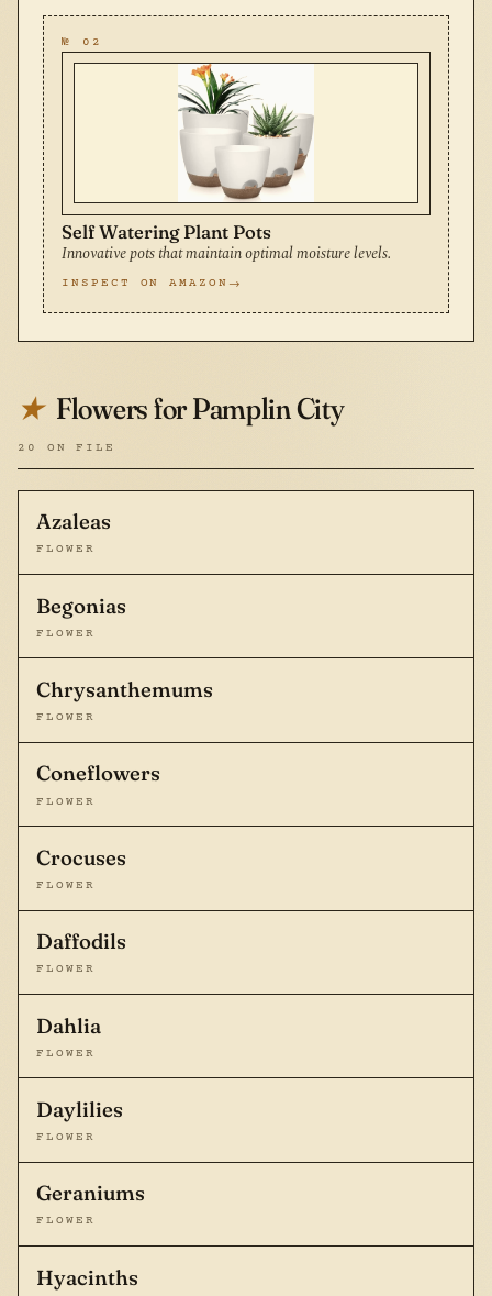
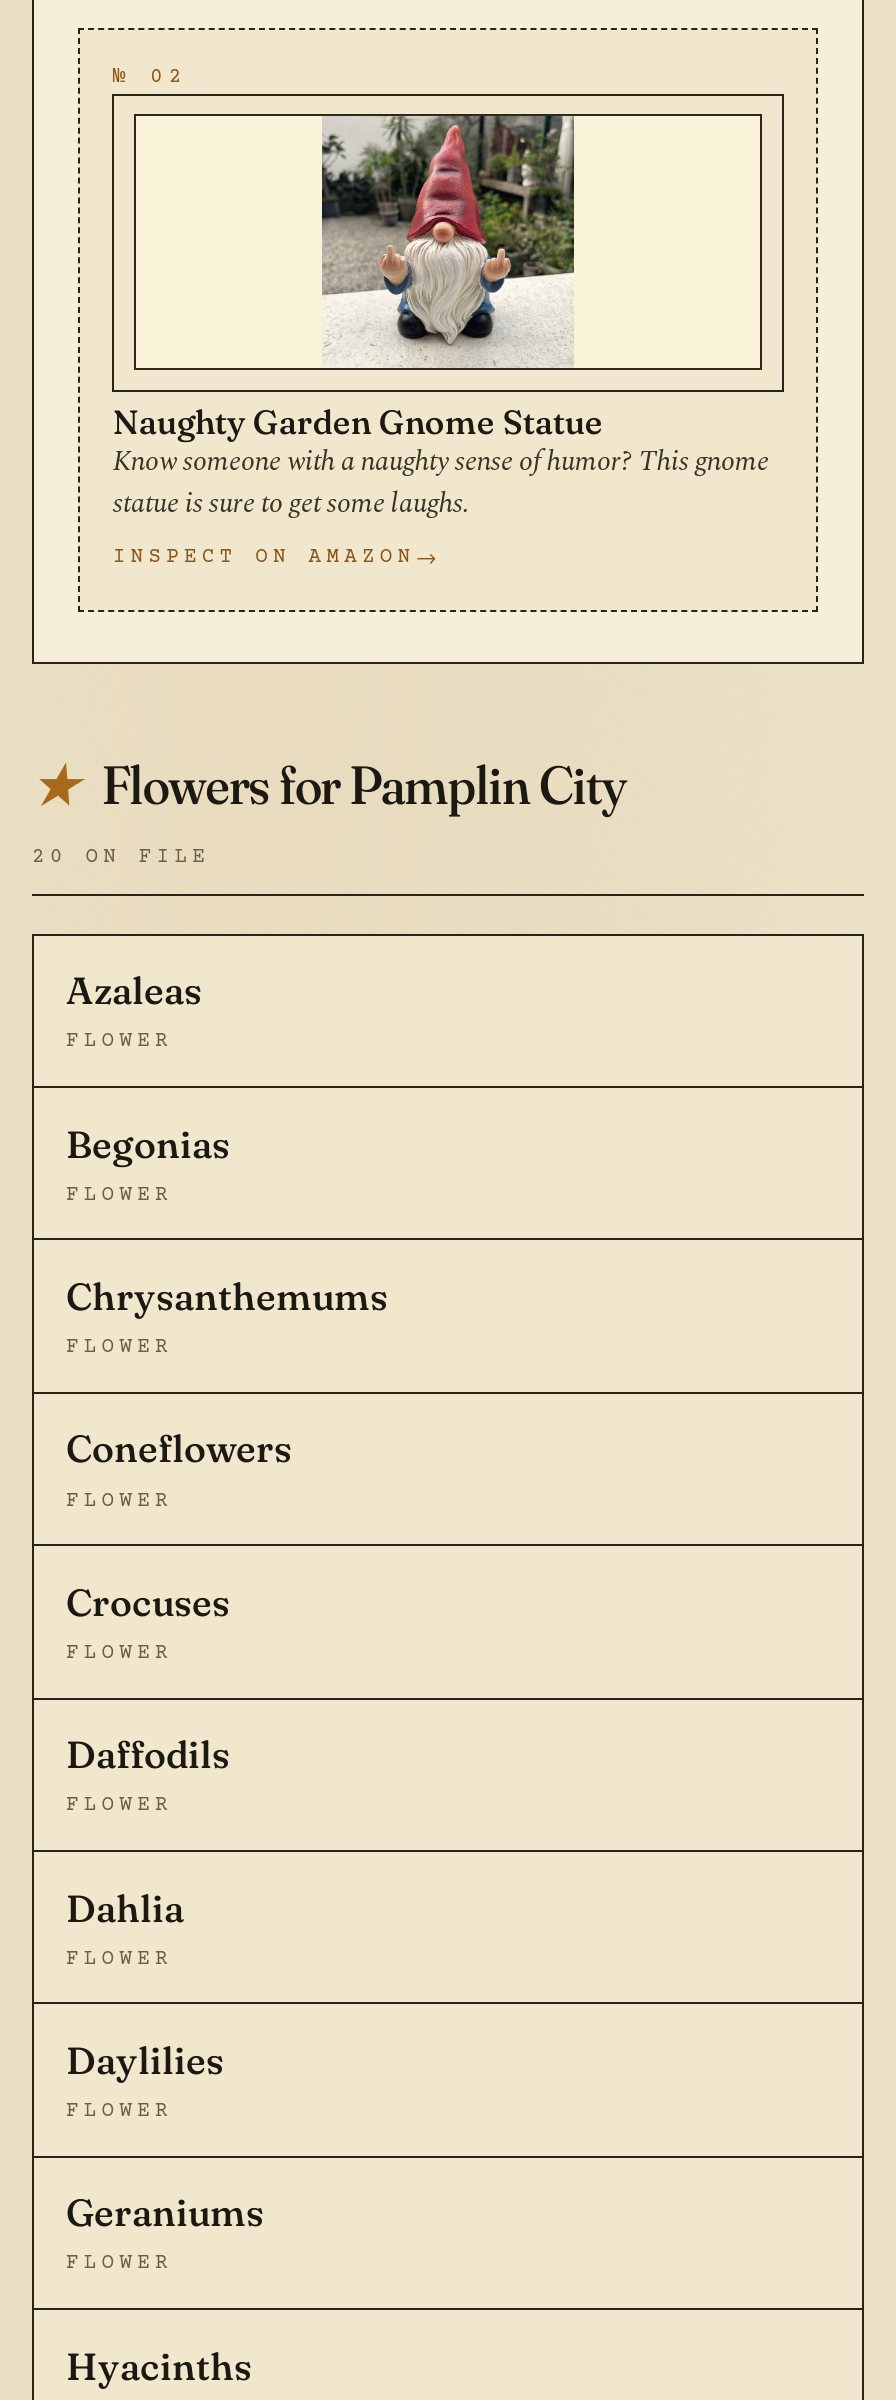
- [image]
- Self Watering Plant Pots
- Innovative pots that maintain optimal moisture levels.
+ [image]
+ Naughty Garden Gnome Statue
+ Know someone with a naughty sense of humor? This gnome
+ statue is sure to get some laughs.
